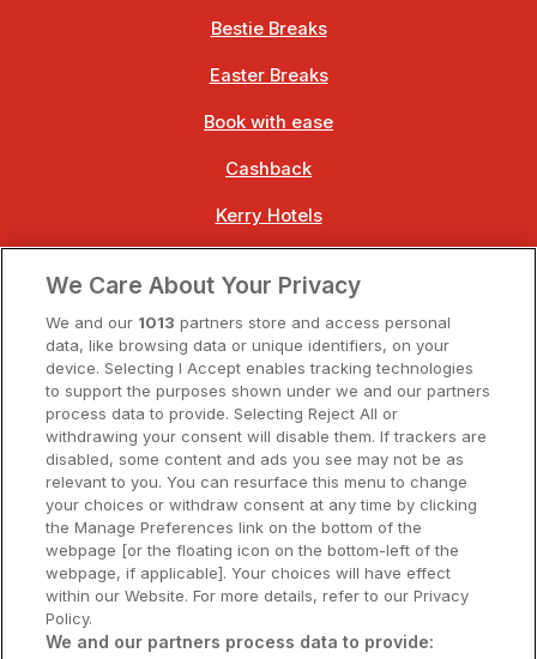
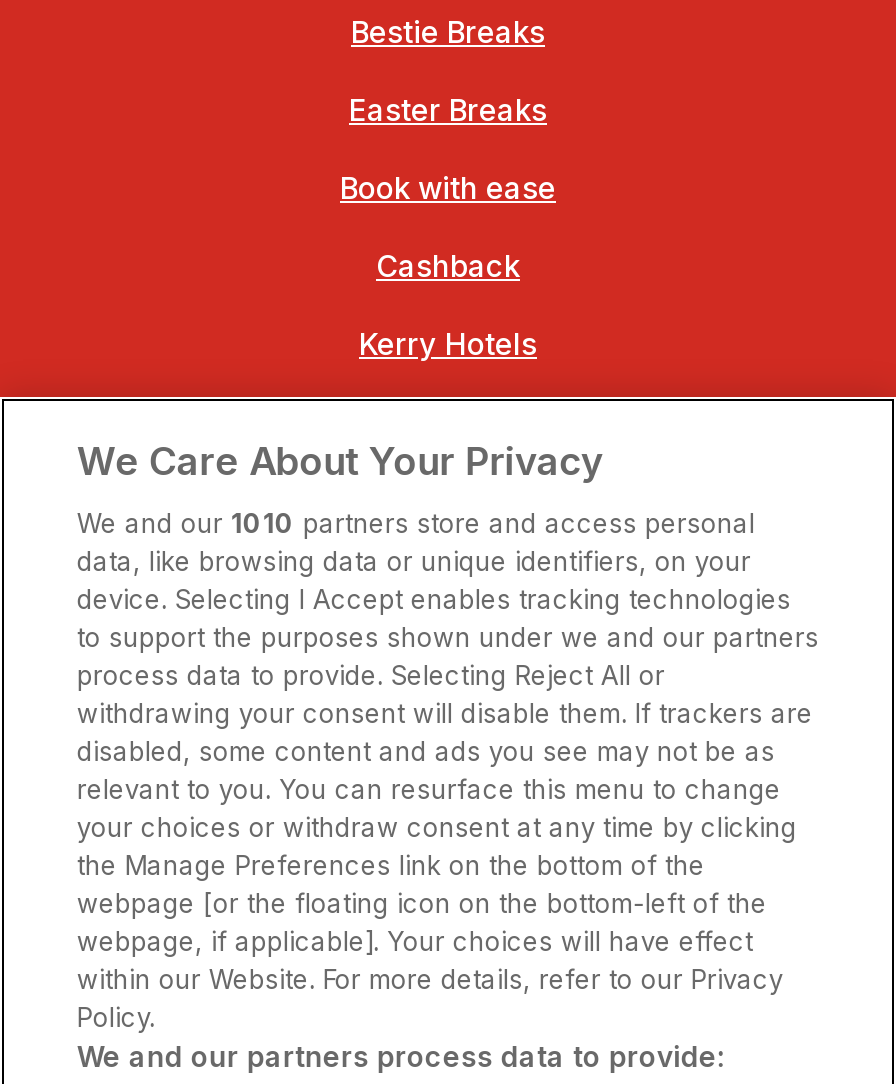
- We and our 1013 partners store and access personal
+ We and our 1010 partners store and access personal
